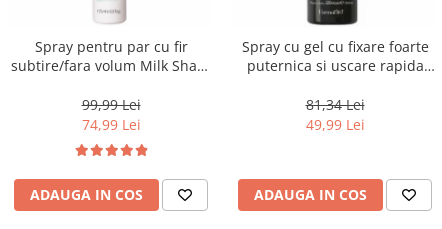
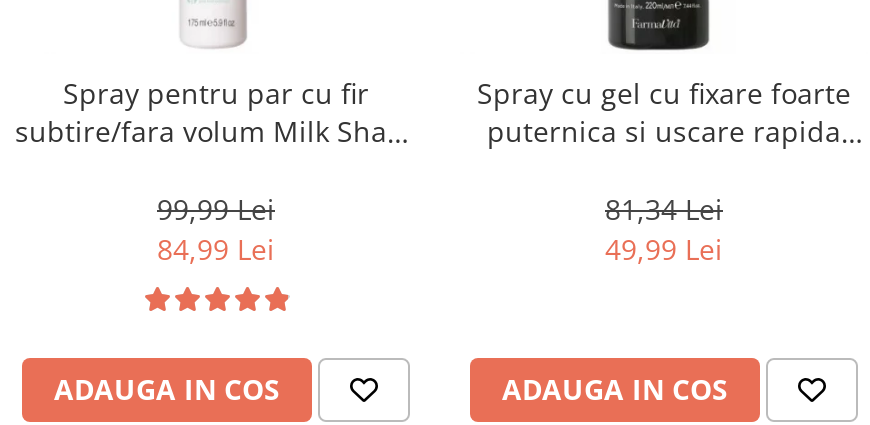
- 74,99 Lei
+ 84,99 Lei
